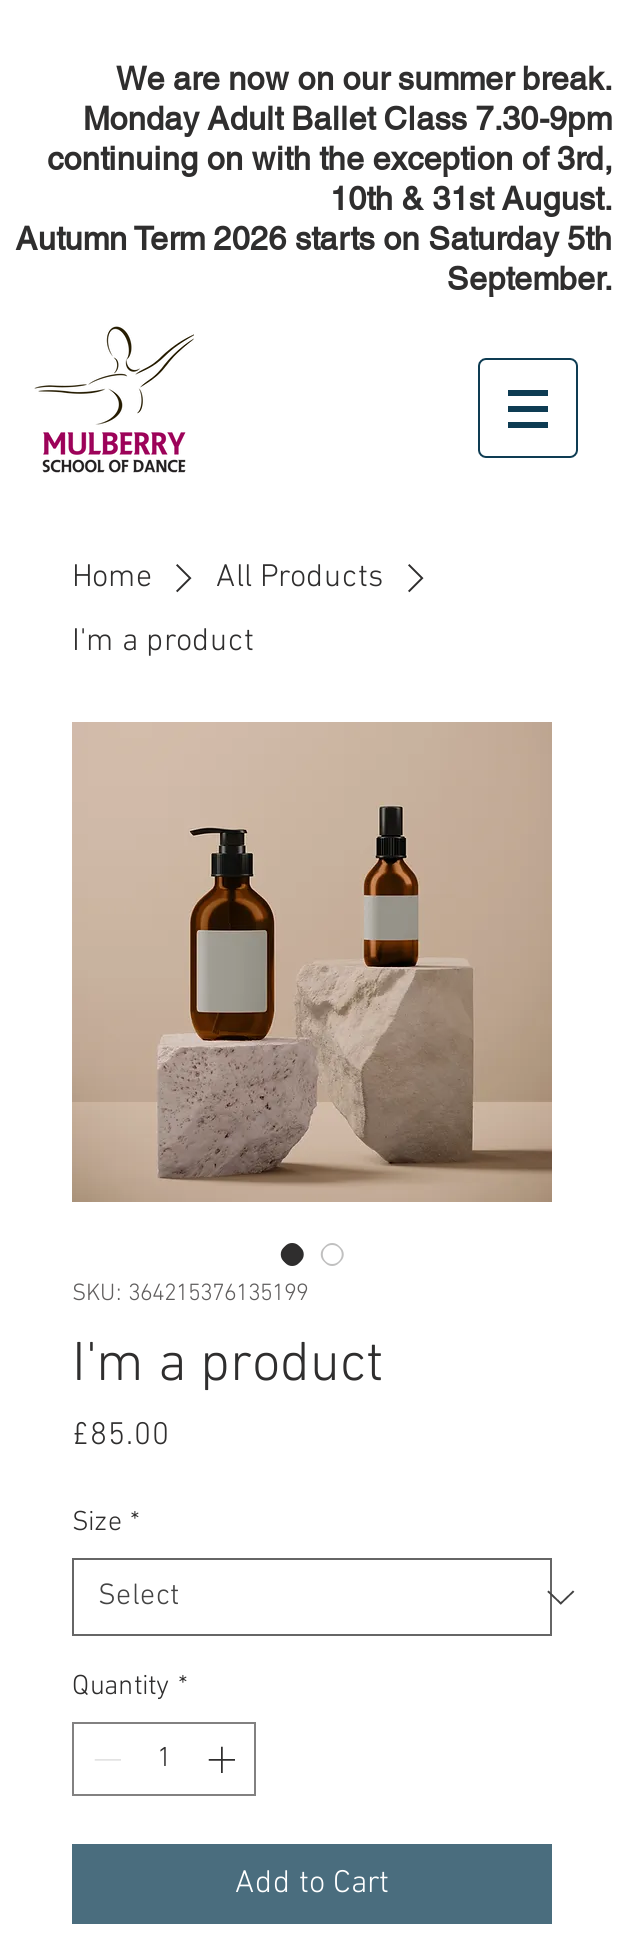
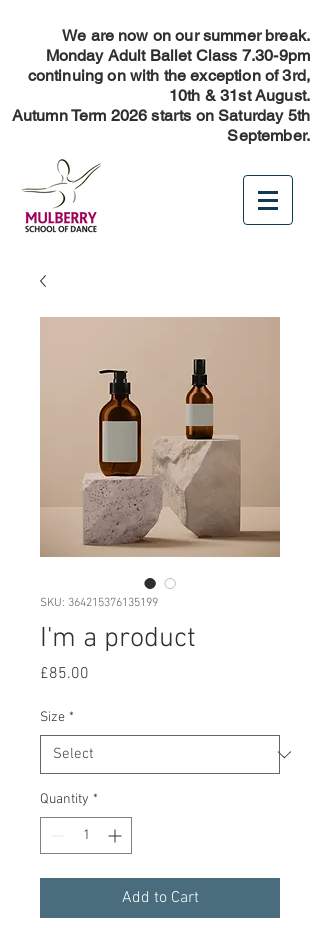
- Home
- All Products
- I'm a product
